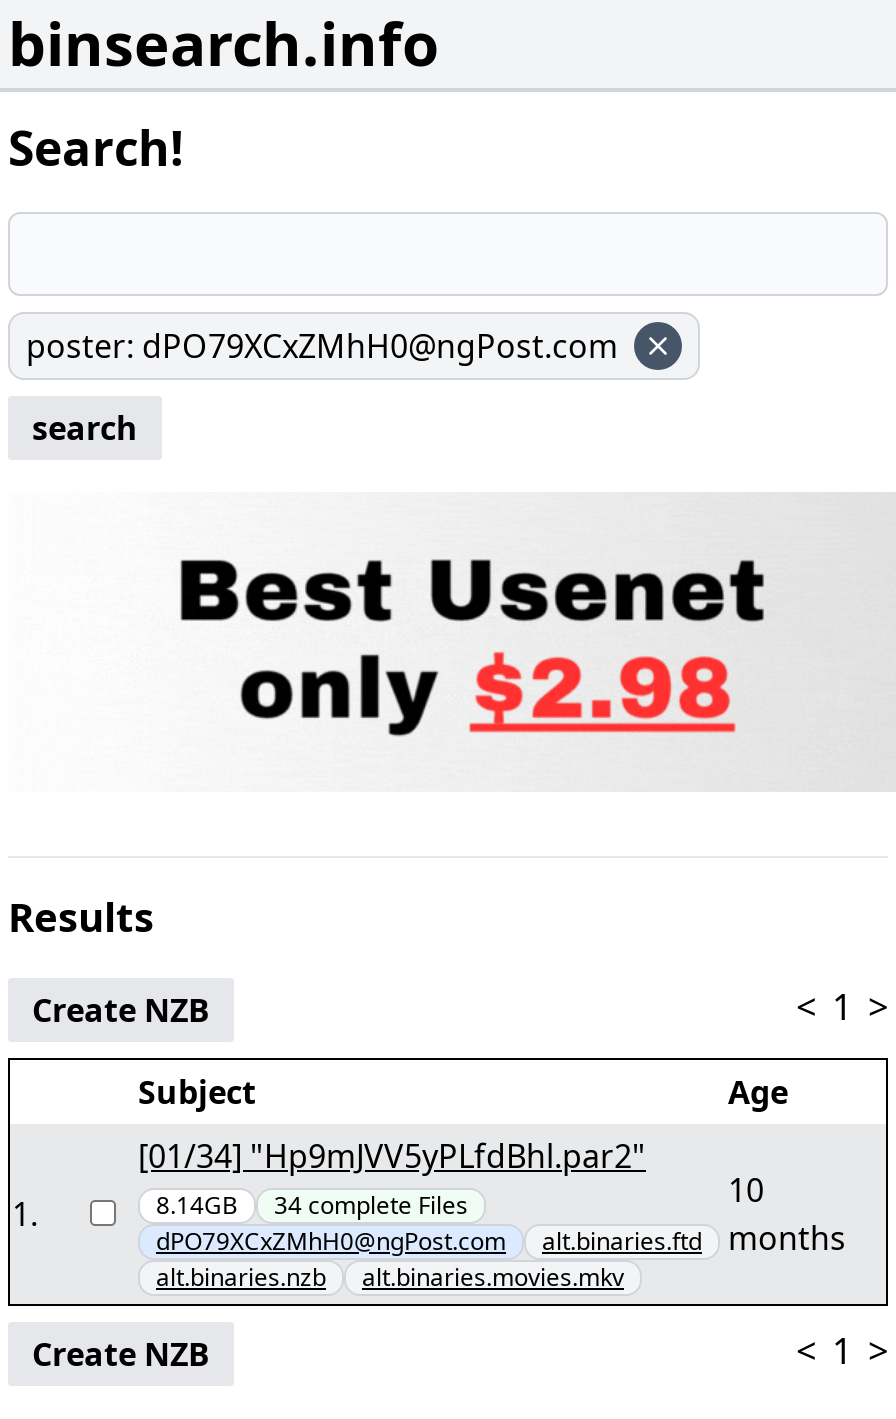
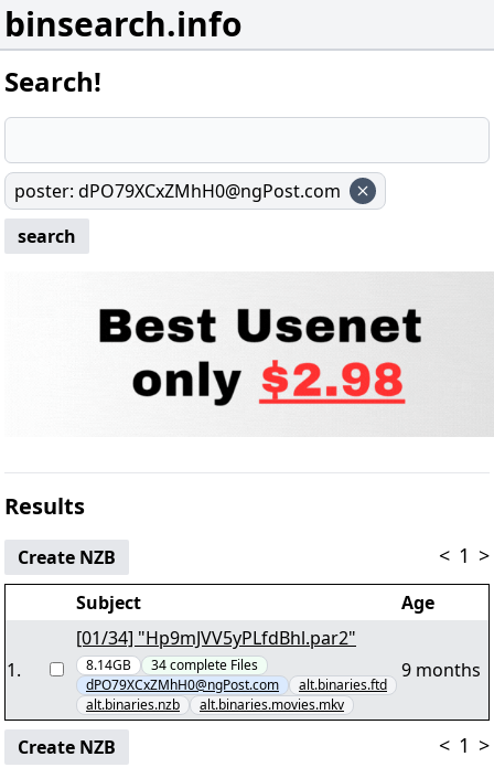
- 10
- months
+ 9 months
